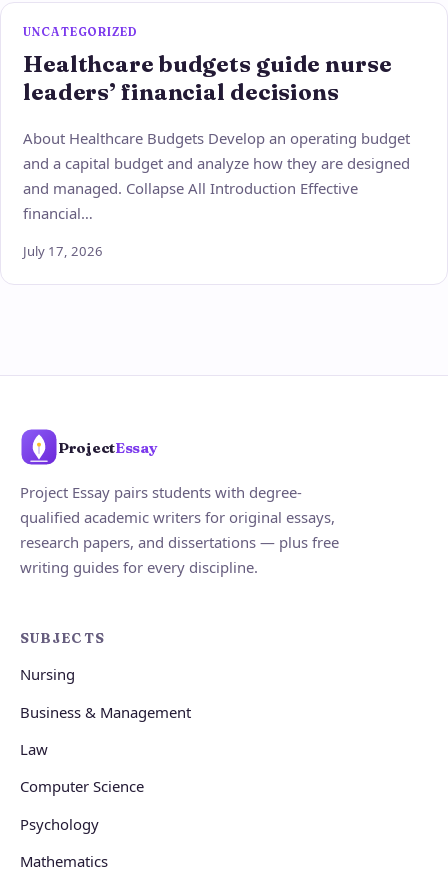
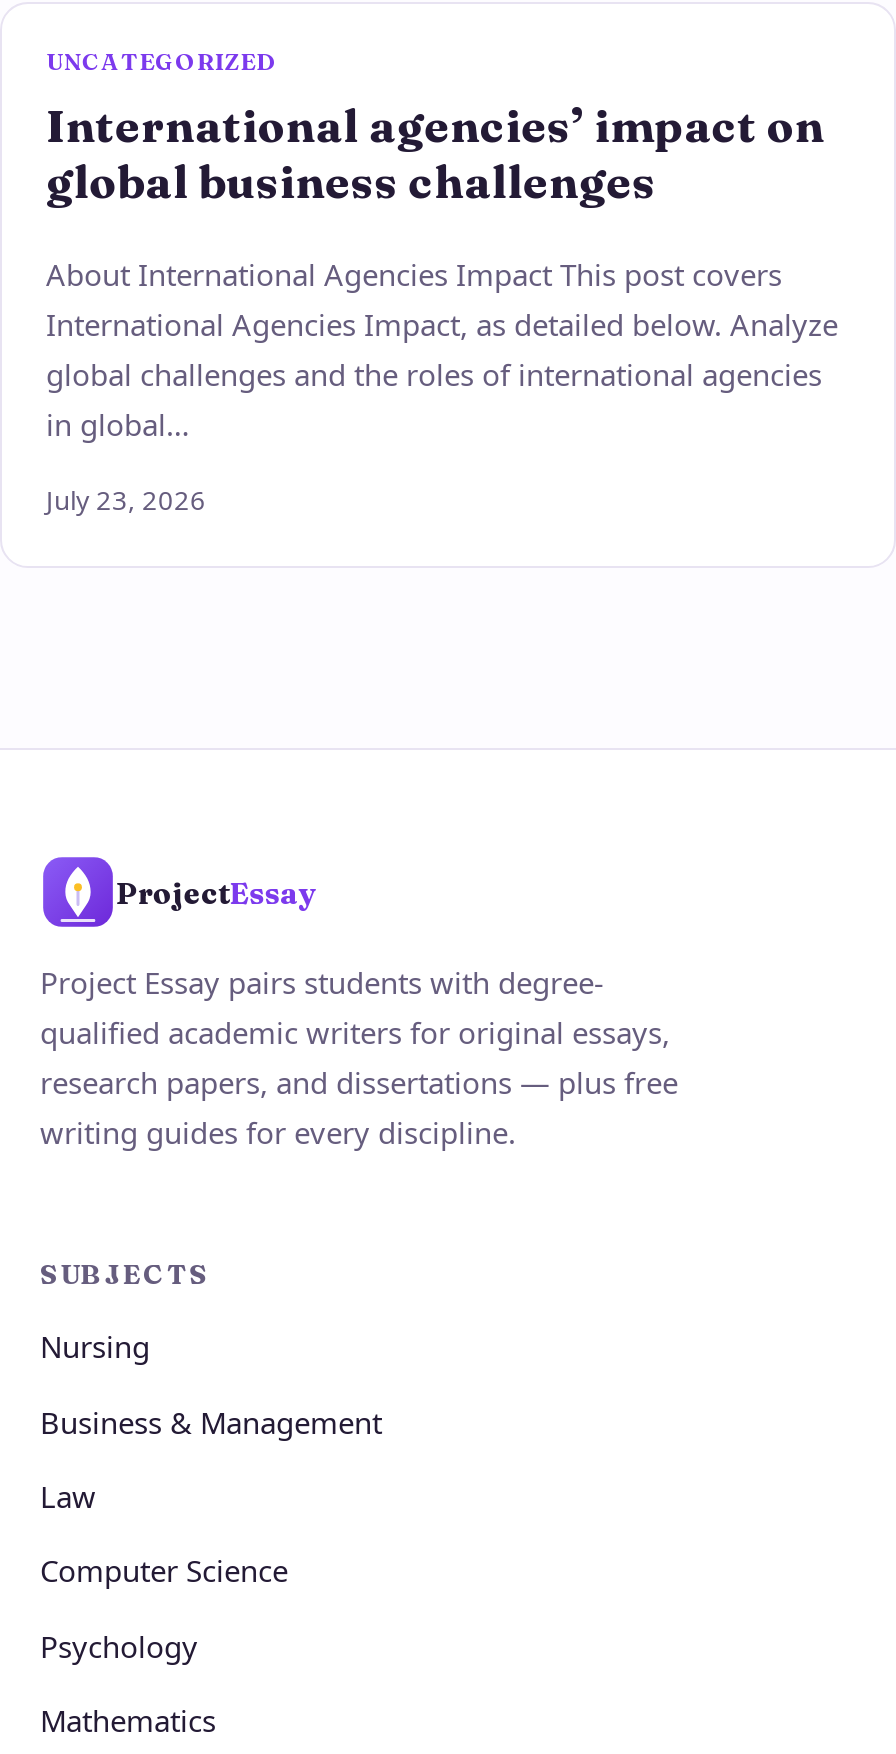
- Healthcare budgets guide nurse
- leaders’ financial decisions
+ International agencies’ impact on
+ global business challenges

- About Healthcare Budgets Develop an operating budget
- and a capital budget and analyze how they are designed
- and managed. Collapse All Introduction Effective
- financial…
+ About International Agencies Impact This post covers
+ International Agencies Impact, as detailed below. Analyze
+ global challenges and the roles of international agencies
+ in global…

- July 17, 2026
+ July 23, 2026
